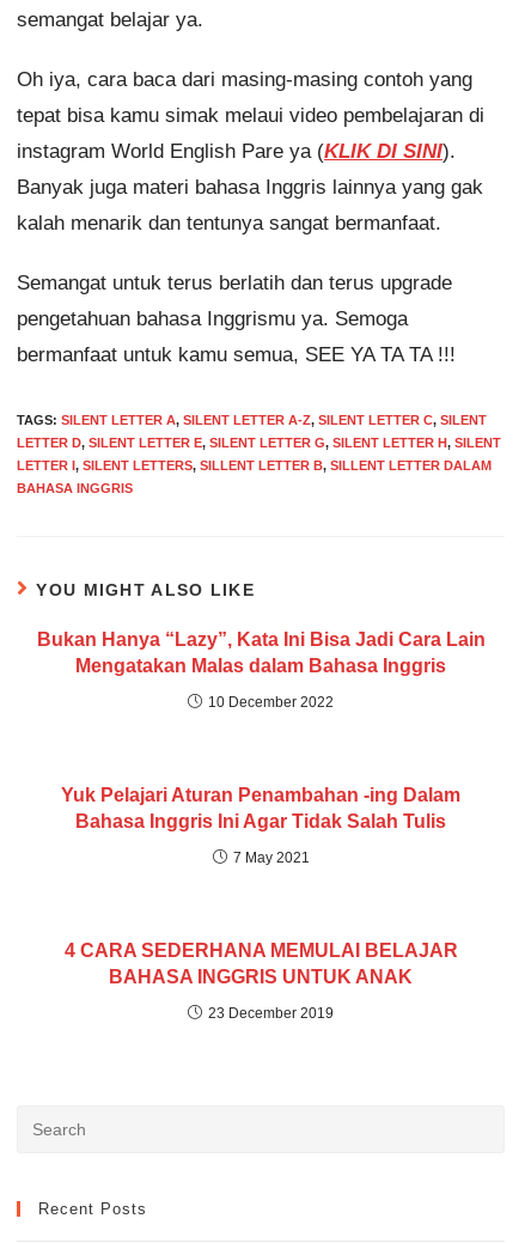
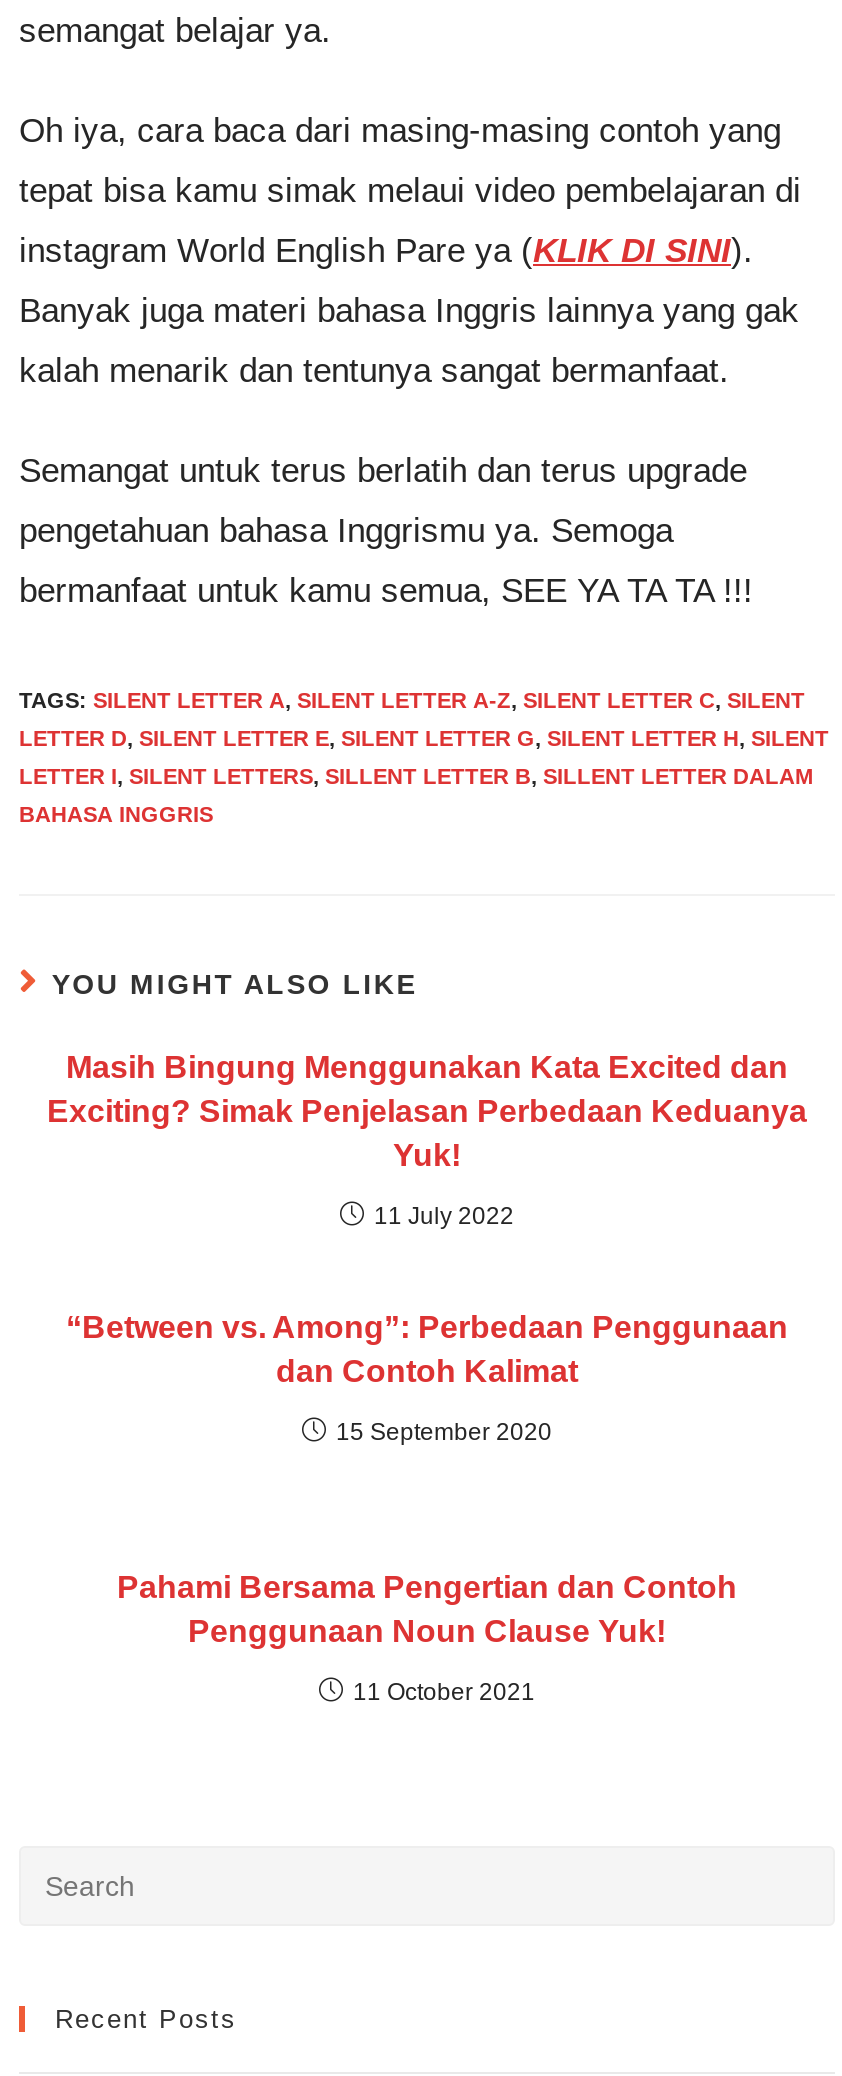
- Bukan Hanya “Lazy”, Kata Ini Bisa Jadi Cara Lain
- Mengatakan Malas dalam Bahasa Inggris
+ Masih Bingung Menggunakan Kata Excited dan
+ Exciting? Simak Penjelasan Perbedaan Keduanya
+ Yuk!

- 10 December 2022
+ 11 July 2022

- Yuk Pelajari Aturan Penambahan -ing Dalam
- Bahasa Inggris Ini Agar Tidak Salah Tulis
+ “Between vs. Among”: Perbedaan Penggunaan
+ dan Contoh Kalimat

- 7 May 2021
+ 15 September 2020

- 4 CARA SEDERHANA MEMULAI BELAJAR
- BAHASA INGGRIS UNTUK ANAK
+ Pahami Bersama Pengertian dan Contoh
+ Penggunaan Noun Clause Yuk!

- 23 December 2019
+ 11 October 2021
